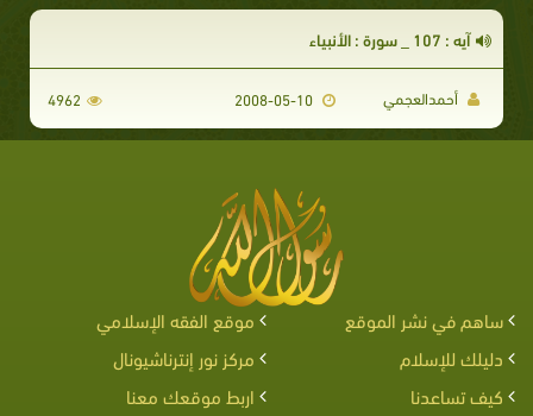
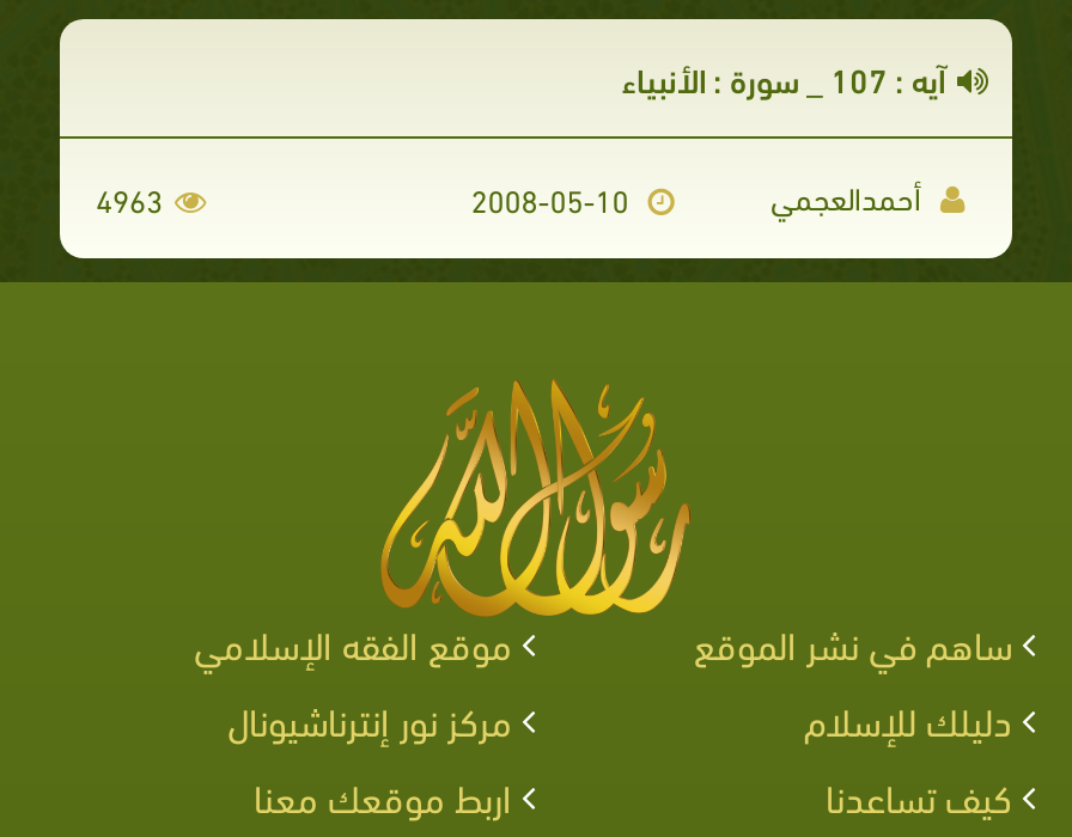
- 4962
+ 4963
